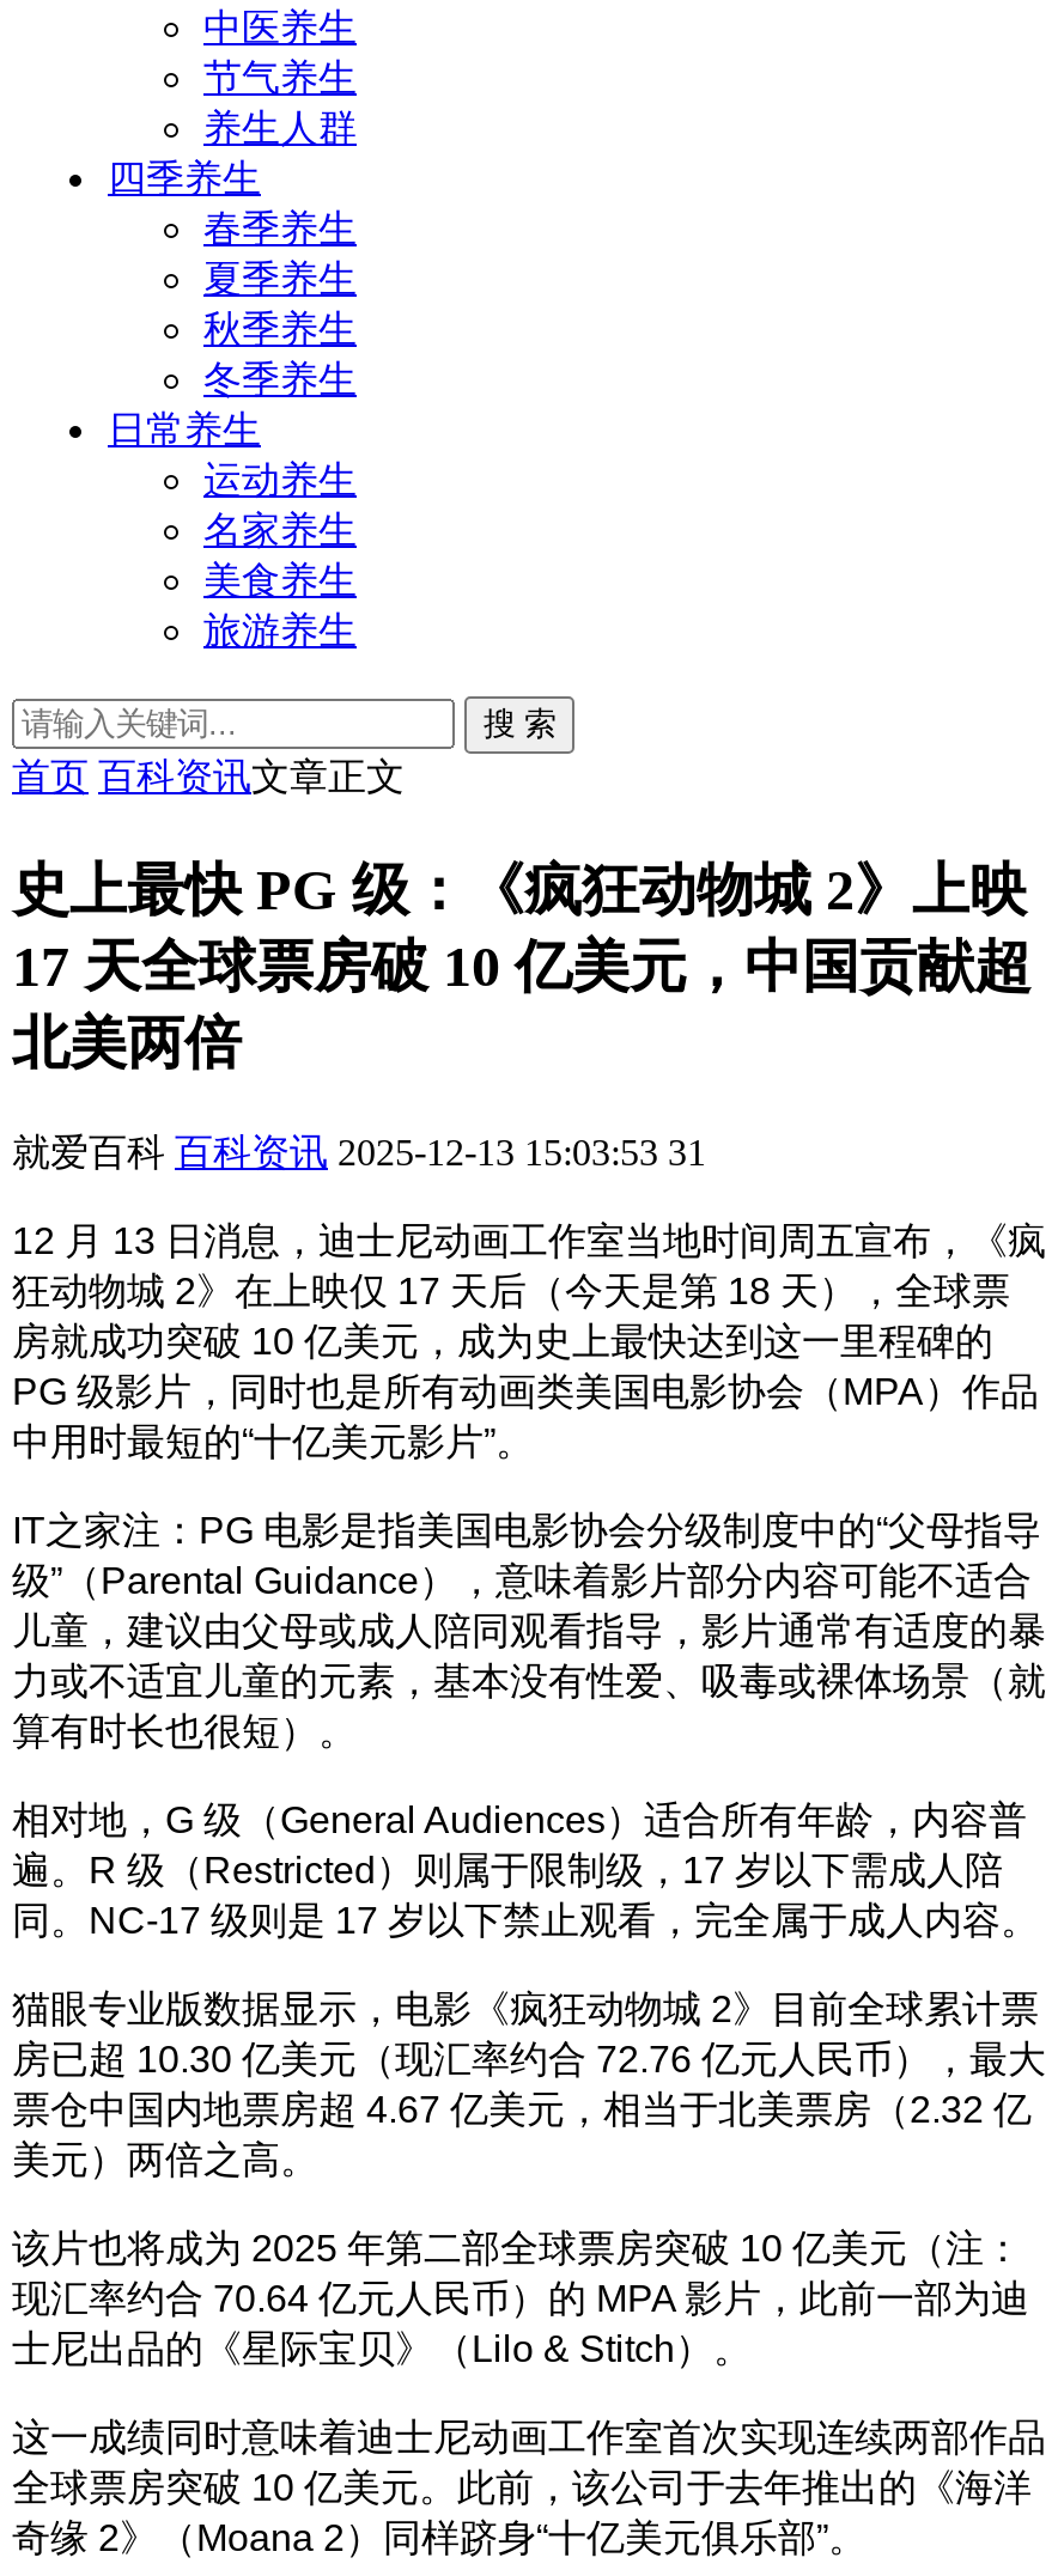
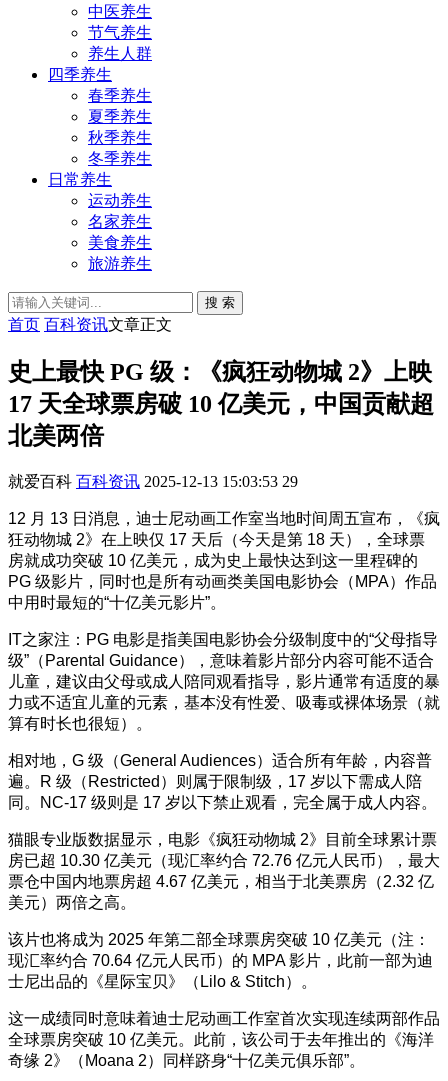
- 就爱百科 百科资讯 2025-12-13 15:03:53 31
+ 就爱百科 百科资讯 2025-12-13 15:03:53 29
